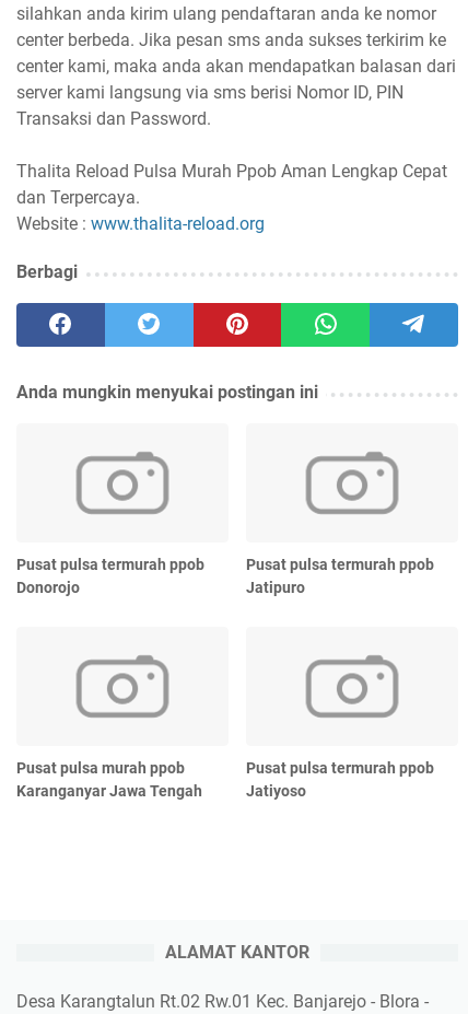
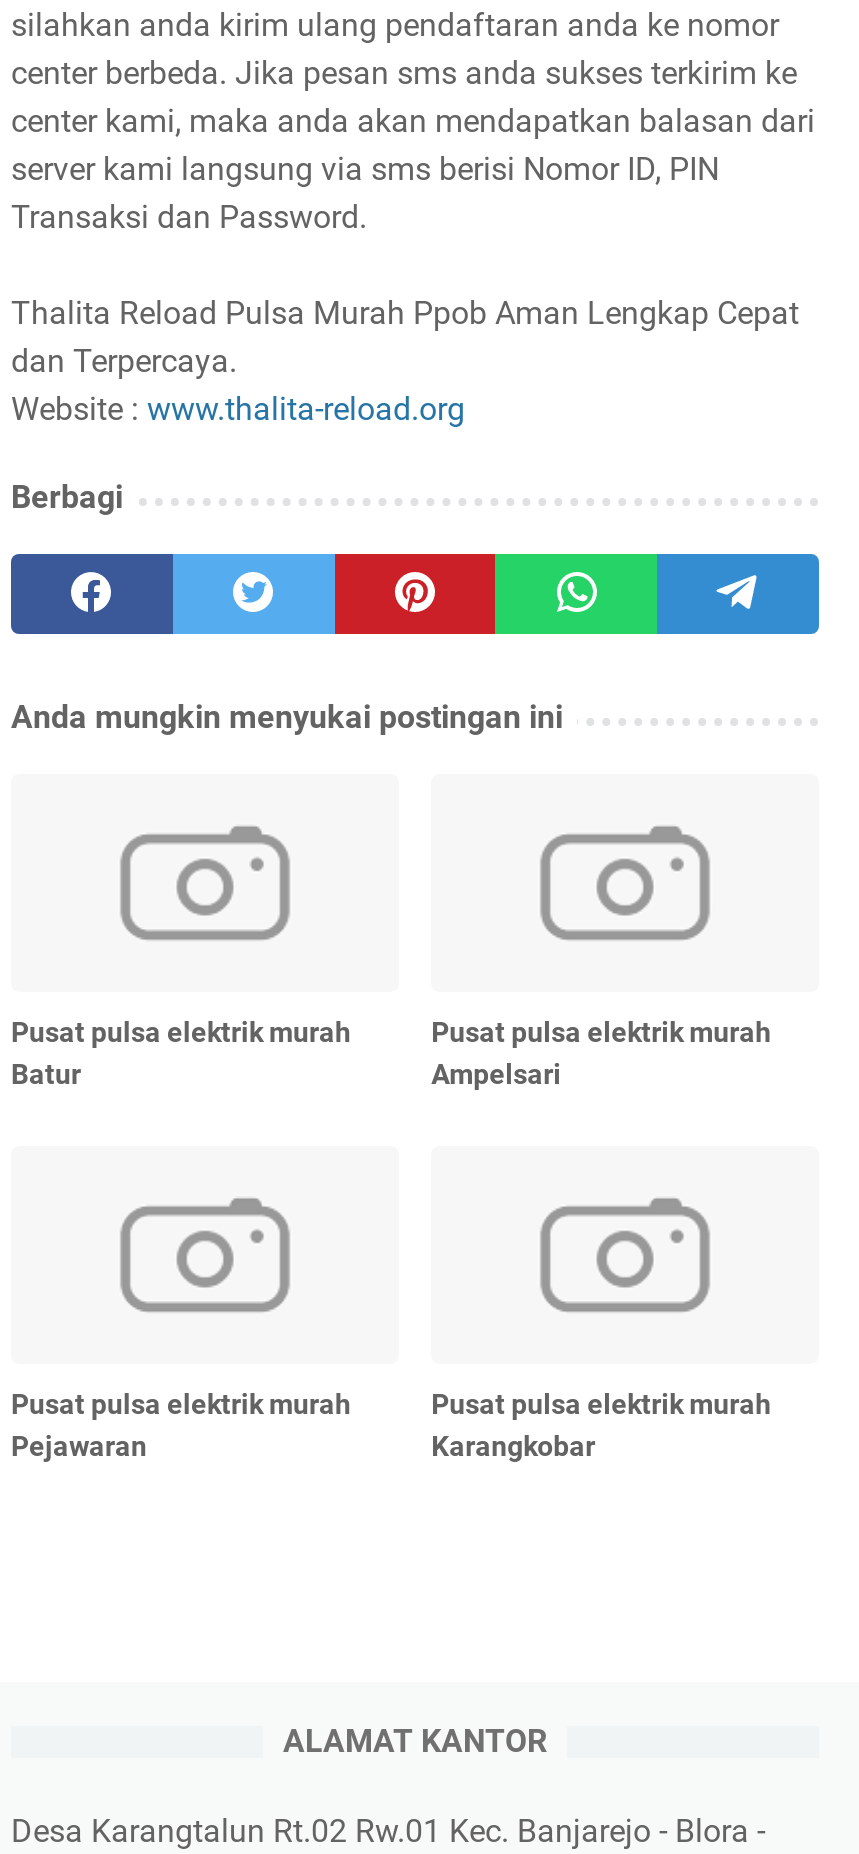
- Pusat pulsa termurah ppob
- Donorojo
+ Pusat pulsa elektrik murah
+ Batur

- Pusat pulsa termurah ppob
- Jatipuro
+ Pusat pulsa elektrik murah
+ Ampelsari

- Pusat pulsa murah ppob
- Karanganyar Jawa Tengah
+ Pusat pulsa elektrik murah
+ Pejawaran

- Pusat pulsa termurah ppob
- Jatiyoso
+ Pusat pulsa elektrik murah
+ Karangkobar
